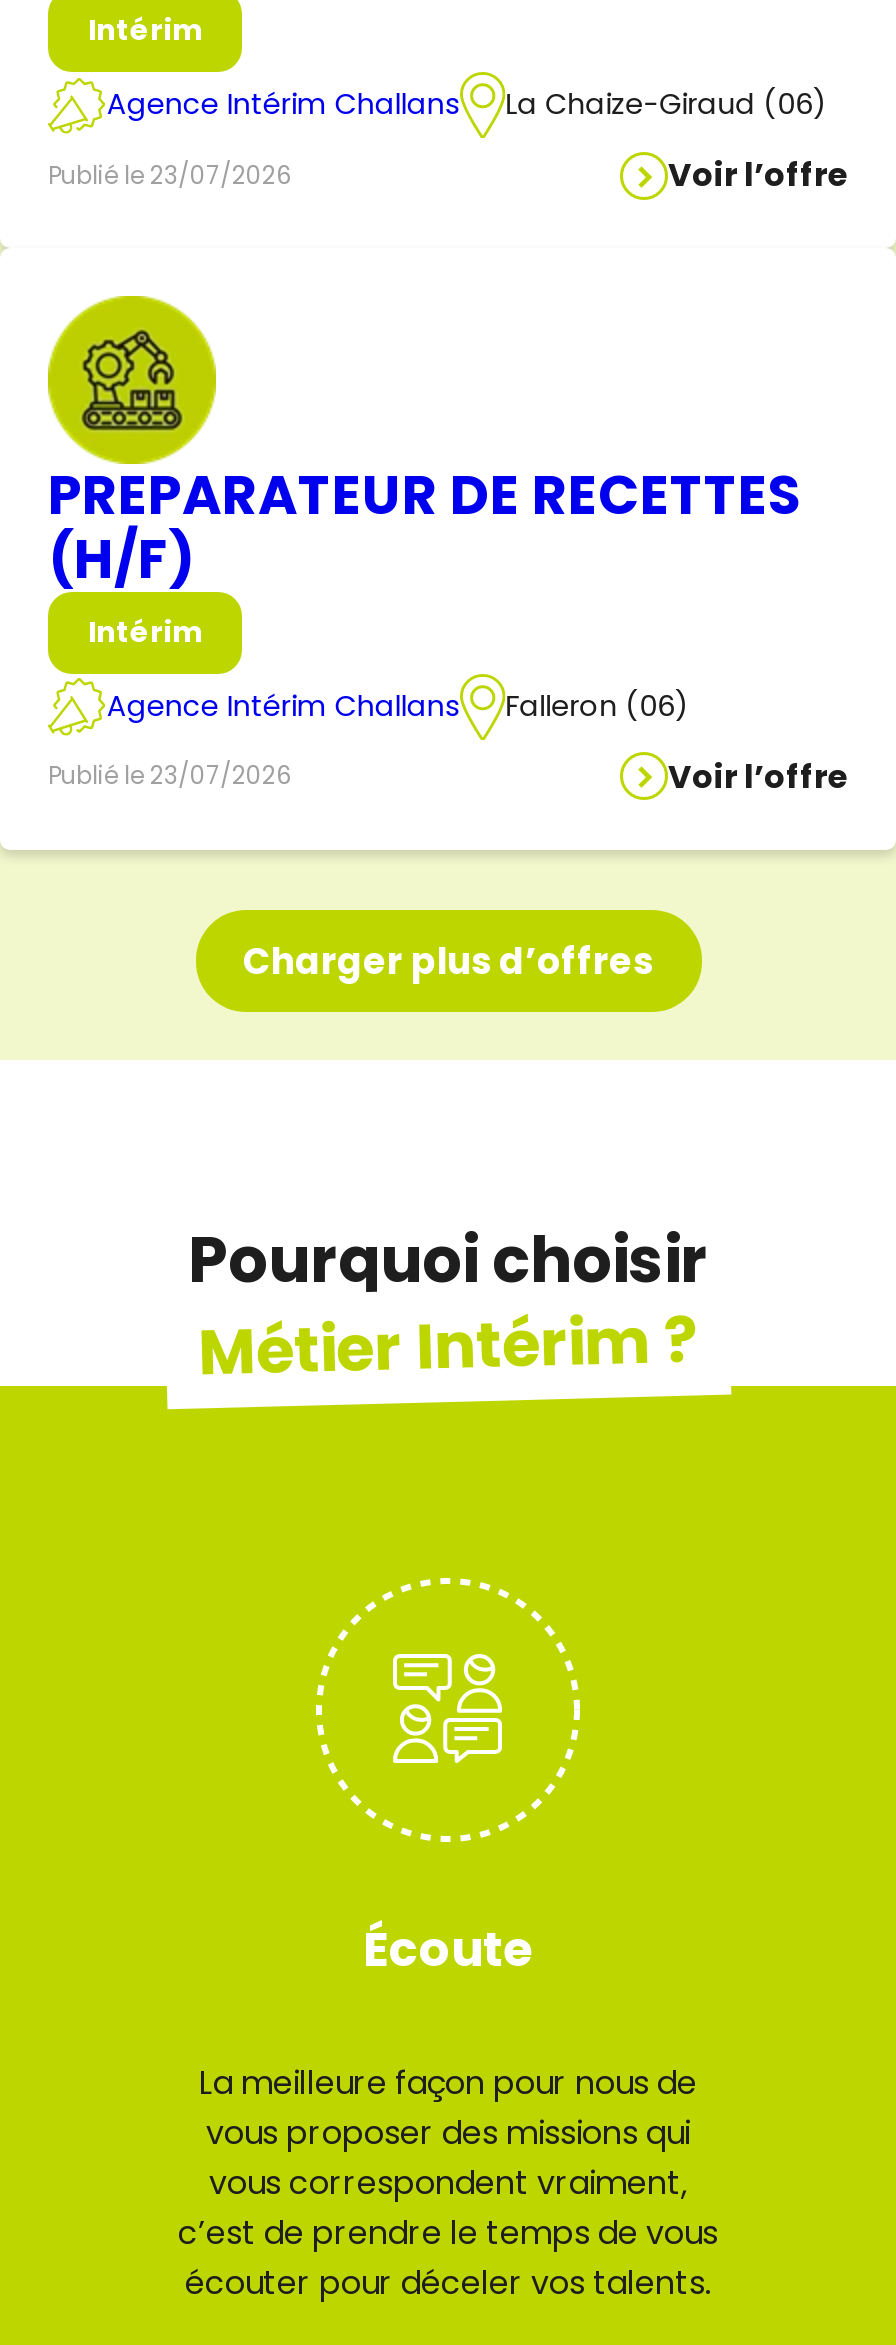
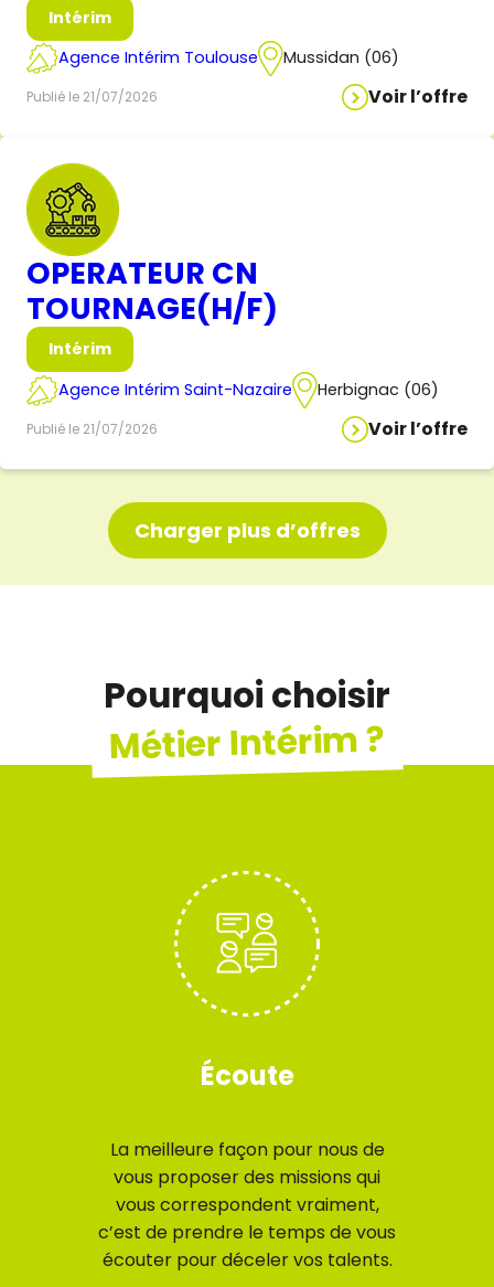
- Agence Intérim Challans
- La Chaize-Giraud (06)
+ Agence Intérim Toulouse
+ Mussidan (06)

- Publié le 23/07/2026
+ Publié le 21/07/2026

- PREPARATEUR DE RECETTES
- (H/F)
+ OPERATEUR CN
+ TOURNAGE(H/F)

- Agence Intérim Challans
- Falleron (06)
+ Agence Intérim Saint-Nazaire
+ Herbignac (06)

- Publié le 23/07/2026
+ Publié le 21/07/2026
